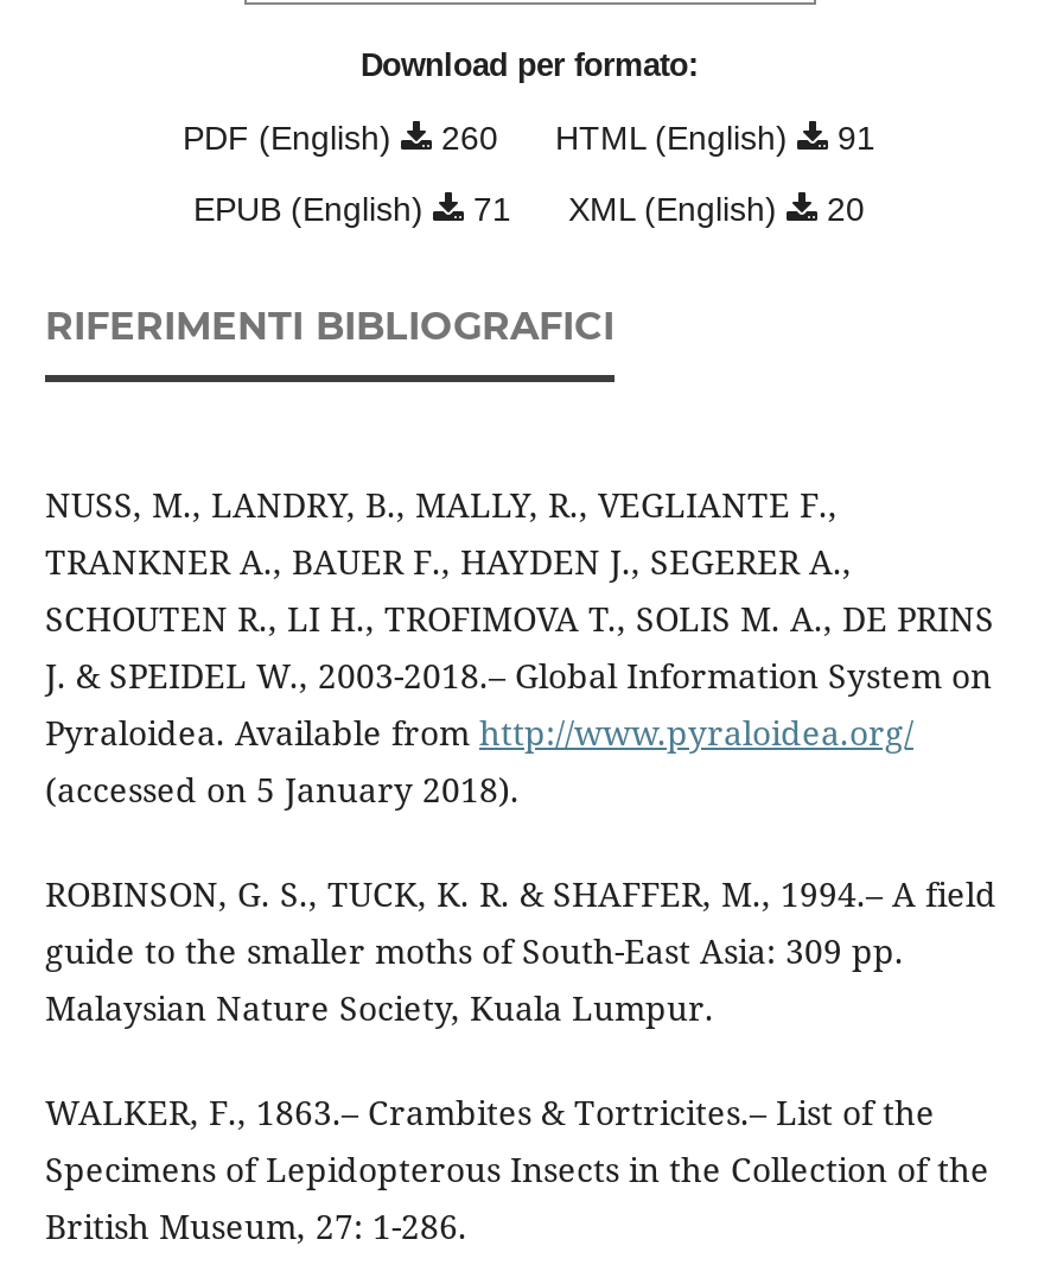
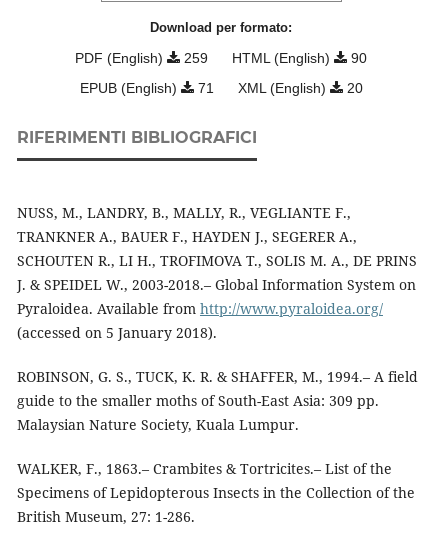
- 260
+ 259

- 91
+ 90
